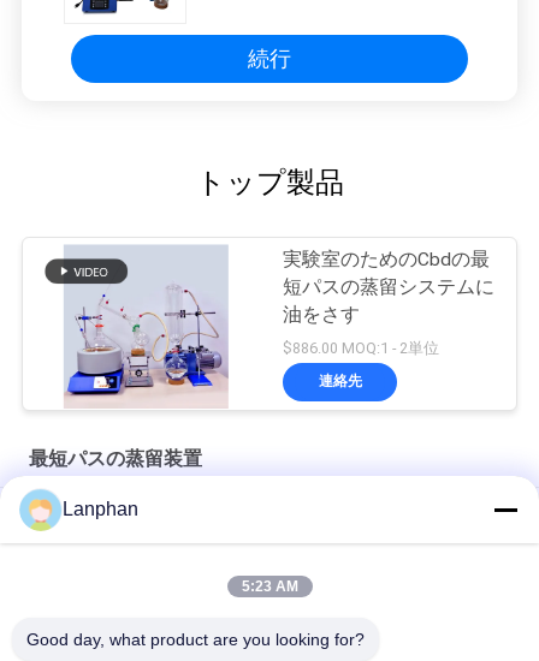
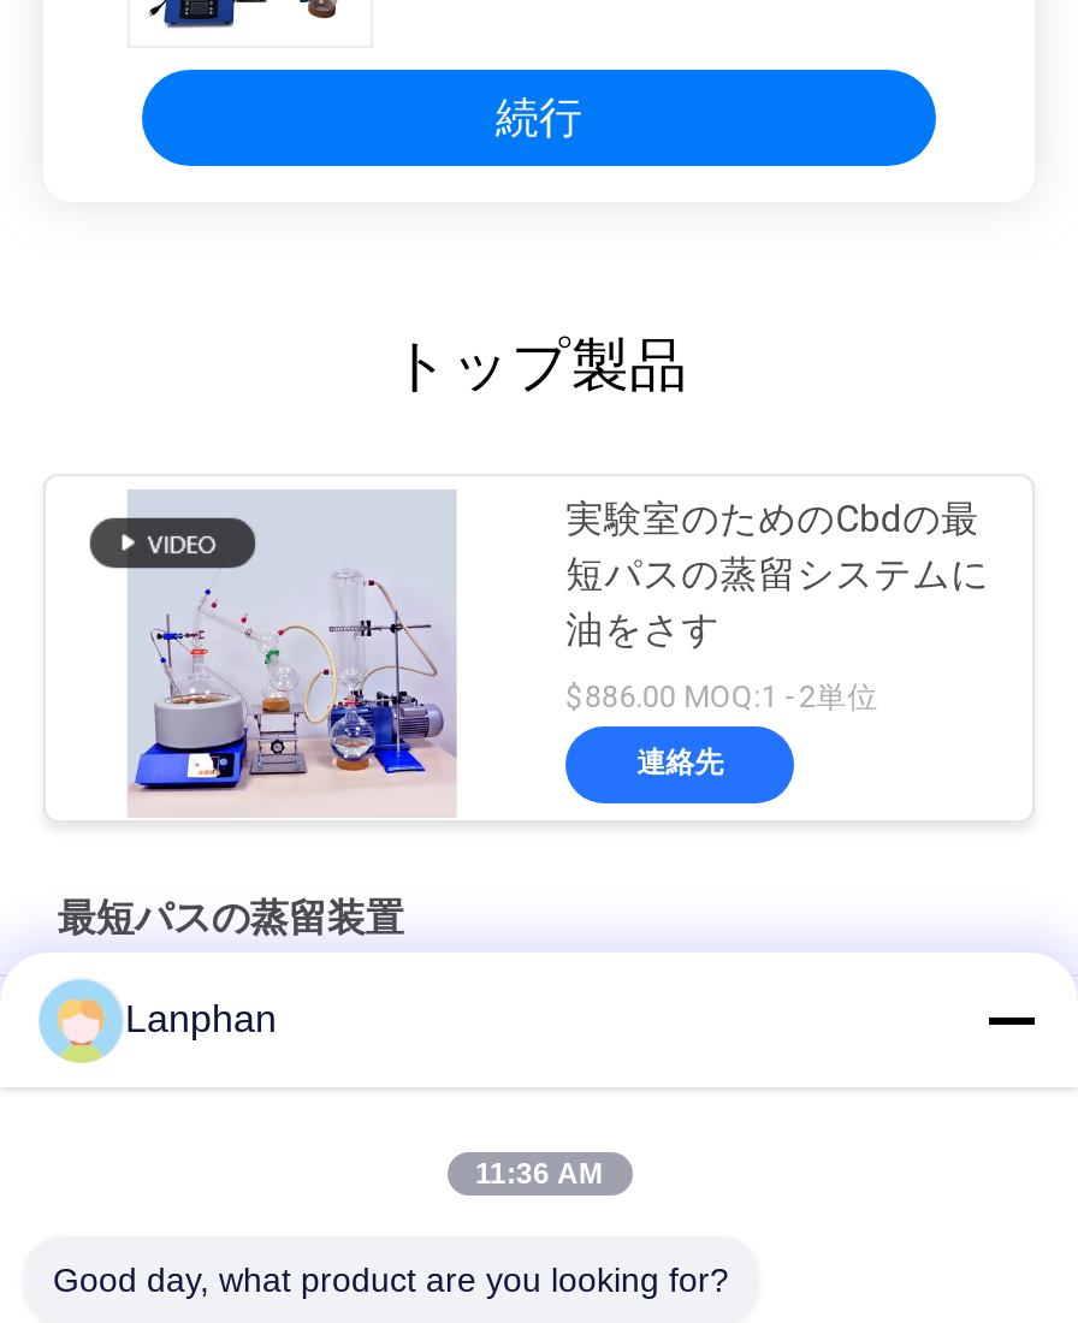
- 5:23 AM
+ 11:36 AM
